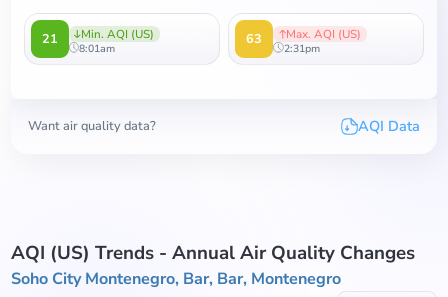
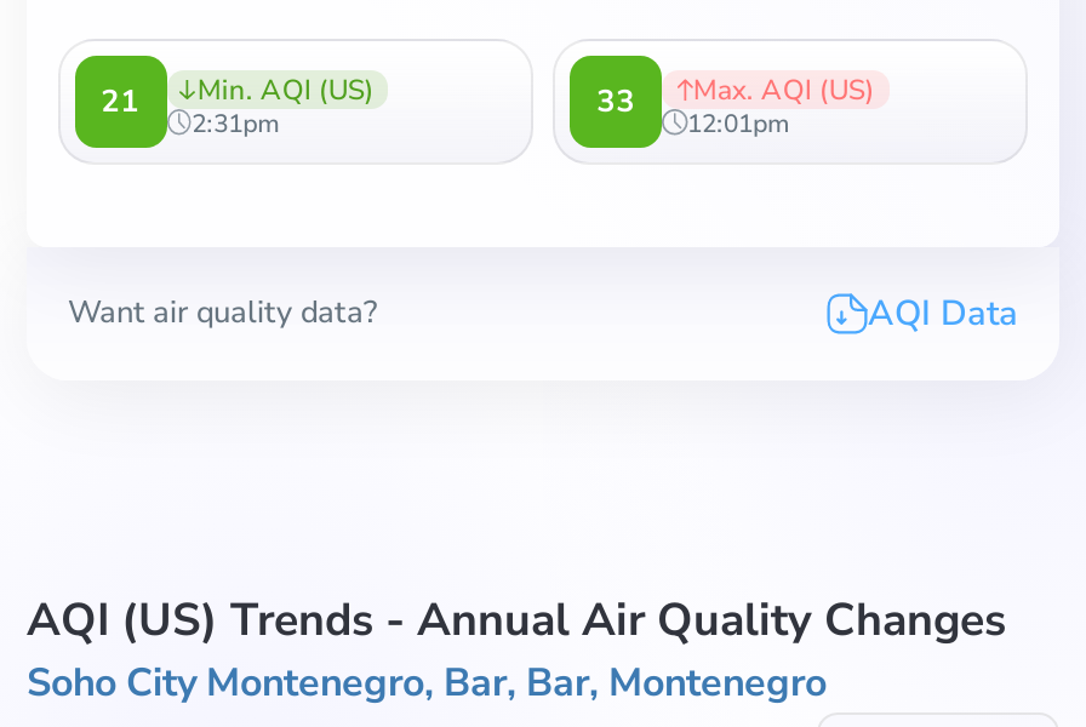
- 63 Max. AQI (US)
+ 33 Max. AQI (US)

- 8:01am
+ 2:31pm

- 2:31pm
+ 12:01pm
